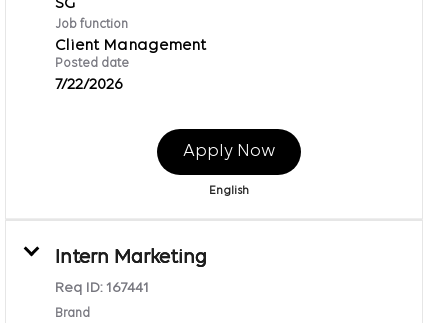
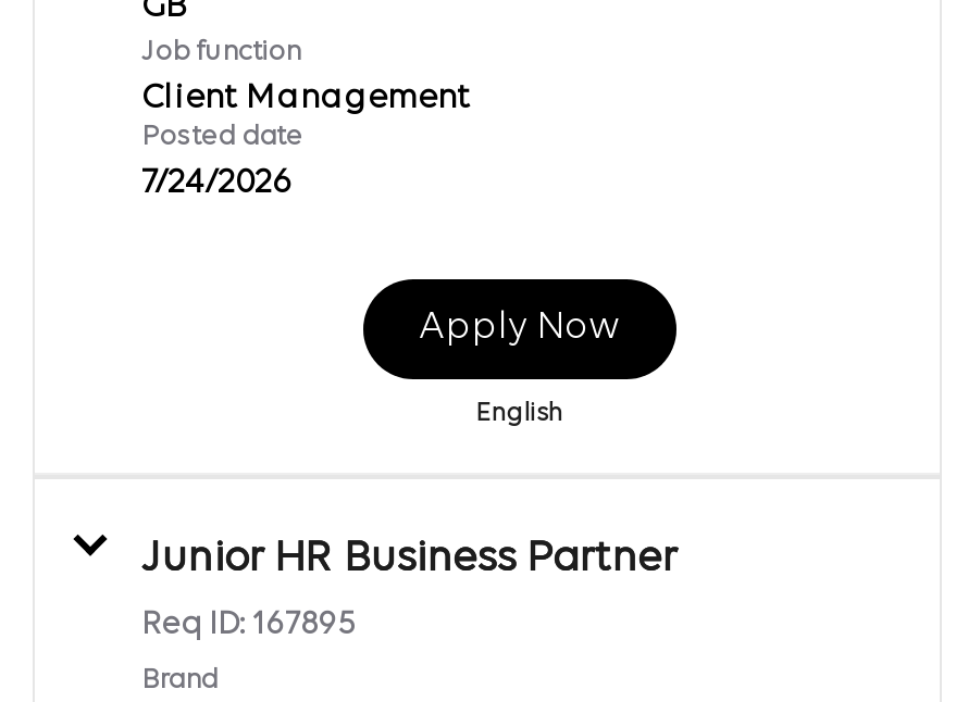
- 7/22/2026
+ 7/24/2026

- Intern Marketing
+ Junior HR Business Partner

- Req ID: 167441
+ Req ID: 167895
